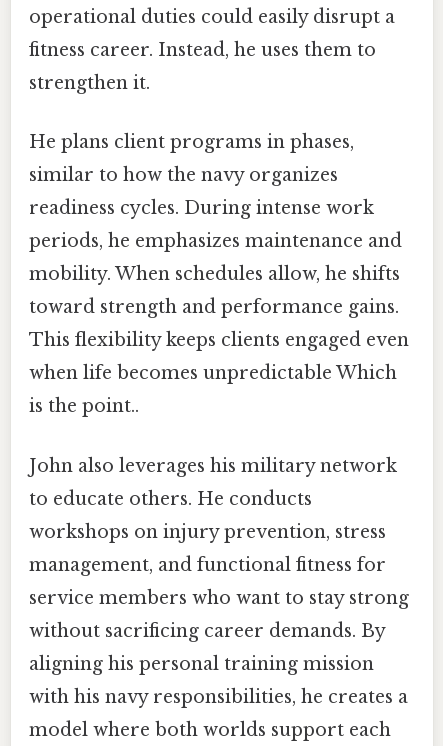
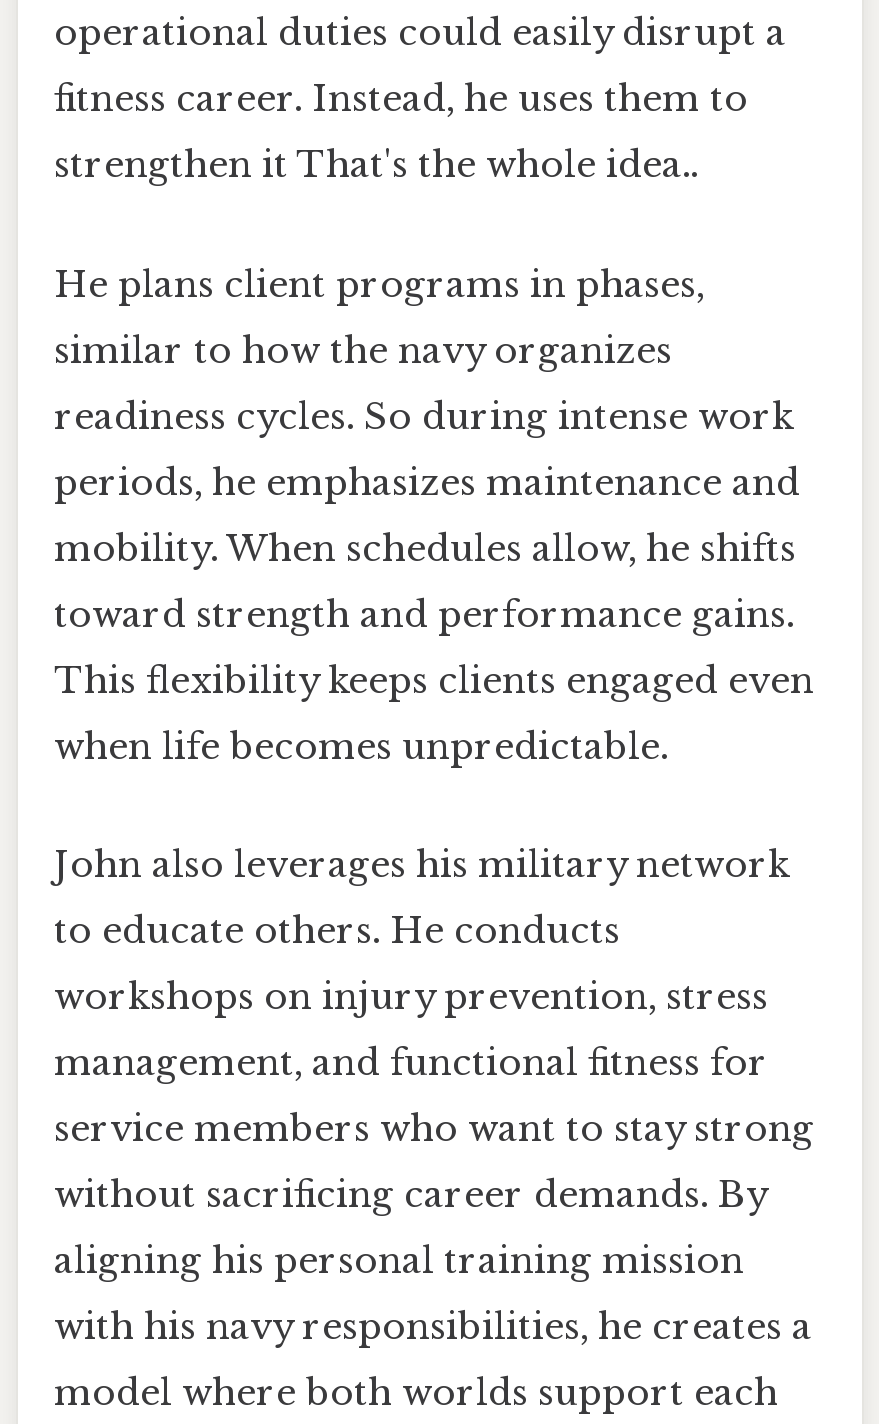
- strengthen it.
+ strengthen it That's the whole idea..

- readiness cycles. During intense work
+ readiness cycles. So during intense work

- when life becomes unpredictable Which
- is the point..
+ when life becomes unpredictable.
